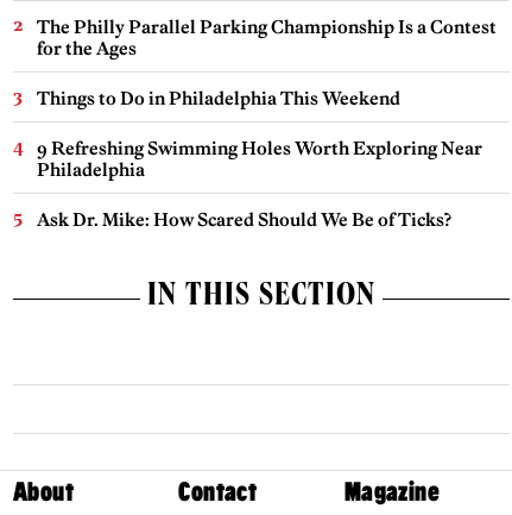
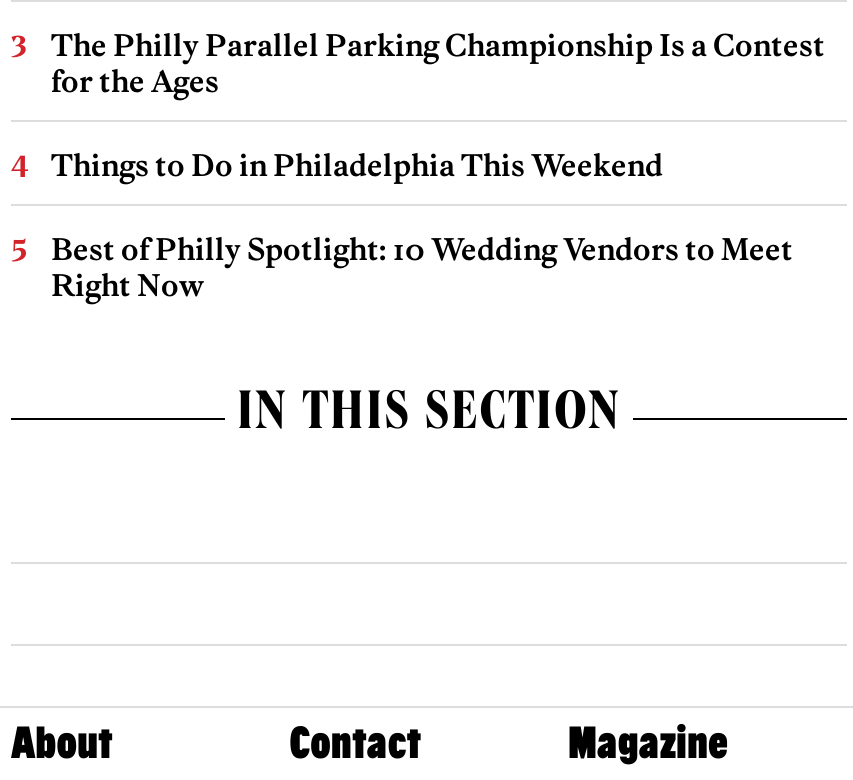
- 9 Refreshing Swimming Holes Worth Exploring Near
- Philadelphia
- Ask Dr. Mike: How Scared Should We Be of Ticks?
+ Best of Philly Spotlight: 10 Wedding Vendors to Meet
+ Right Now
